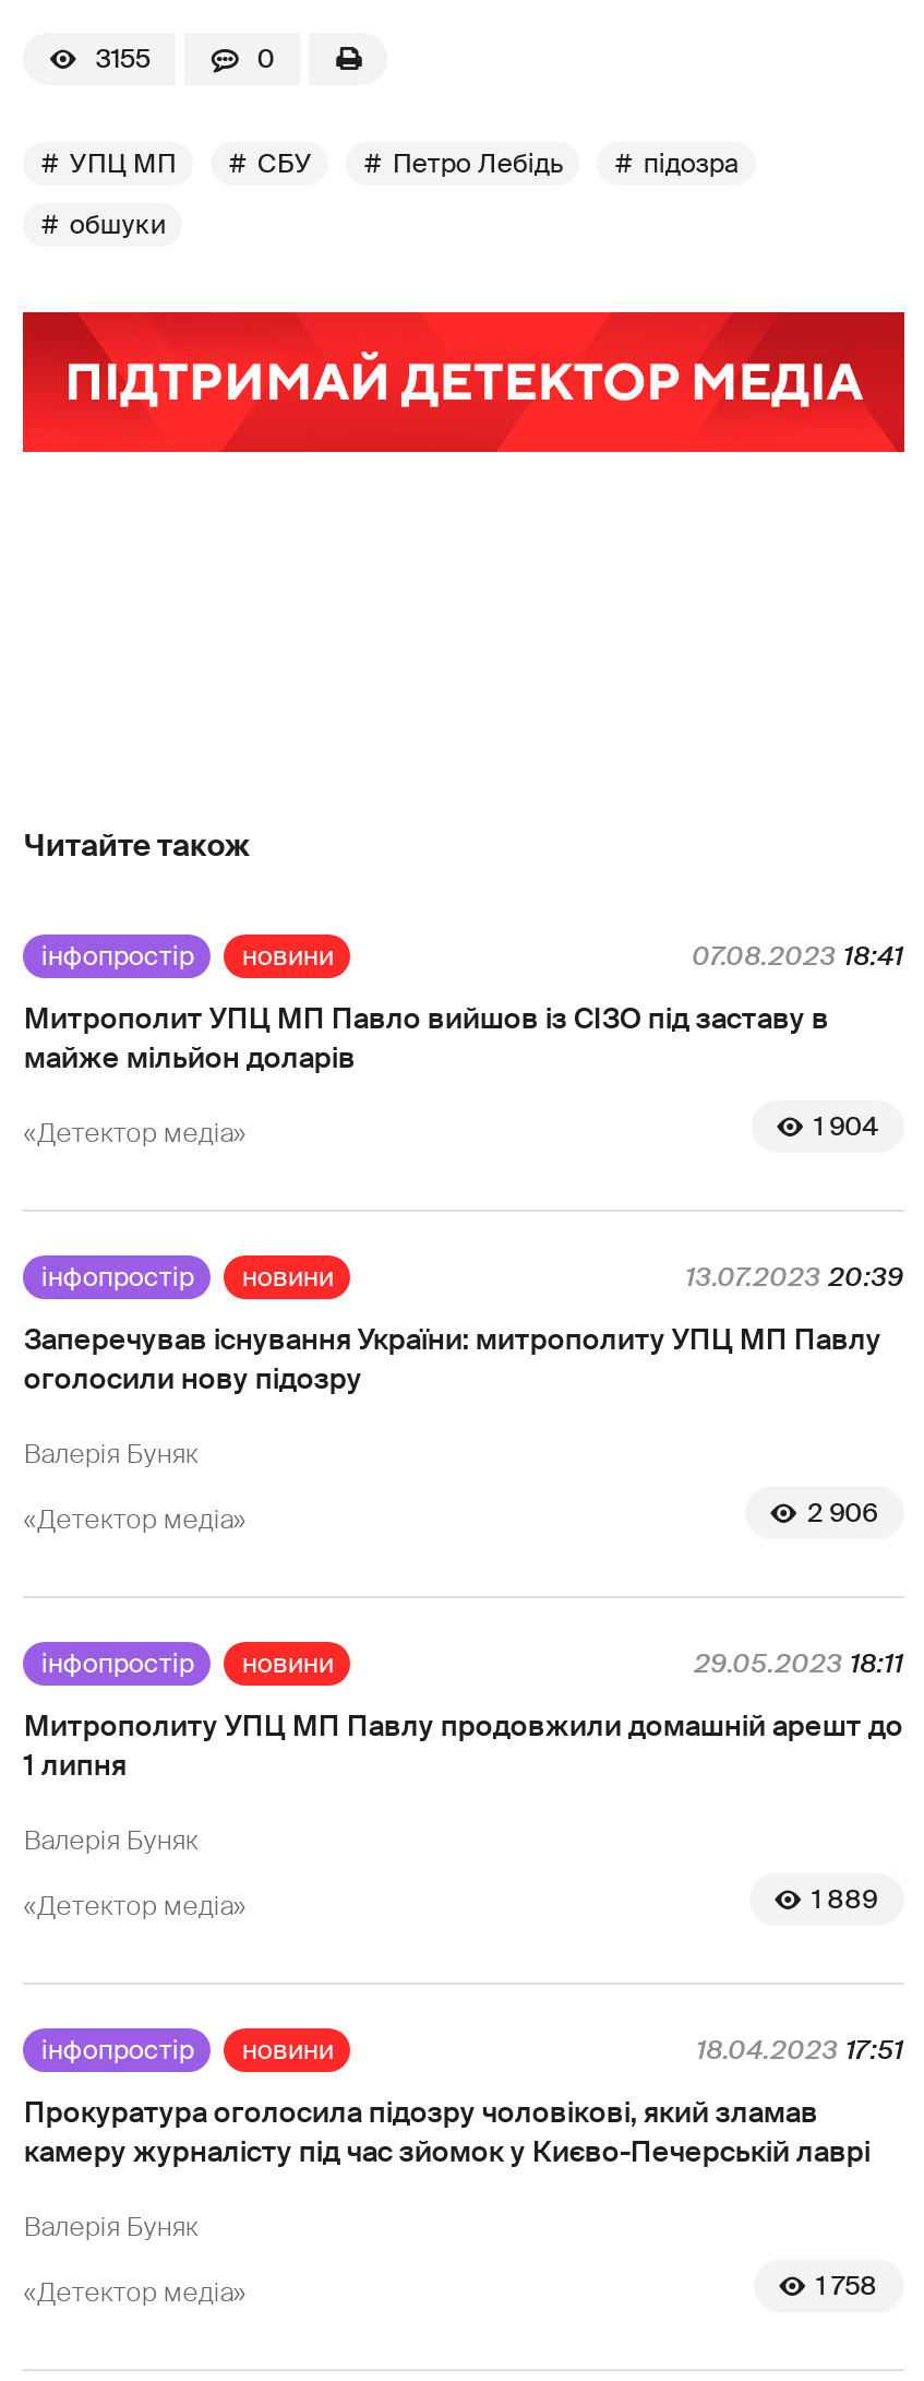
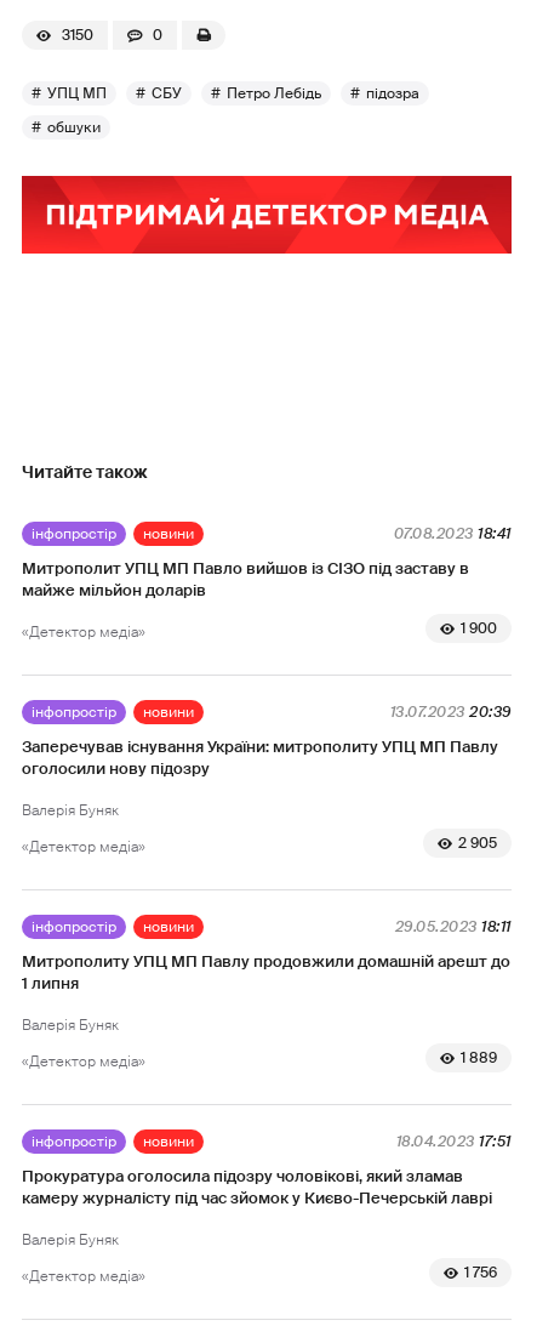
- 3155
+ 3150

- 1 904
+ 1 900

- 2 906
+ 2 905

- 1 758
+ 1 756
